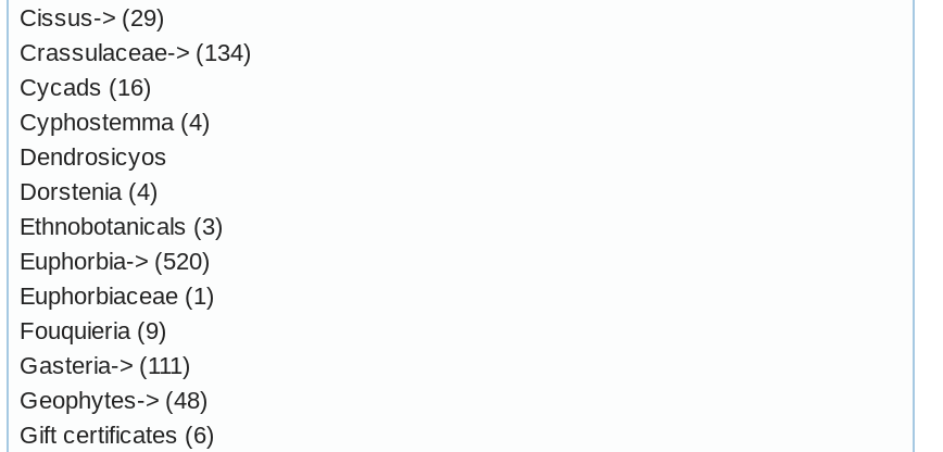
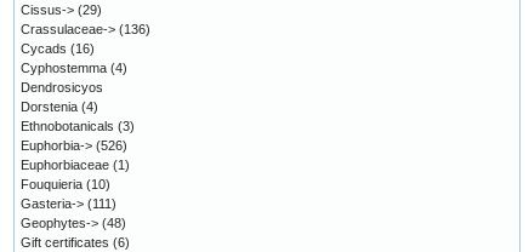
- Crassulaceae-> (134)
+ Crassulaceae-> (136)

- Euphorbia-> (520)
+ Euphorbia-> (526)

- Fouquieria (9)
+ Fouquieria (10)
